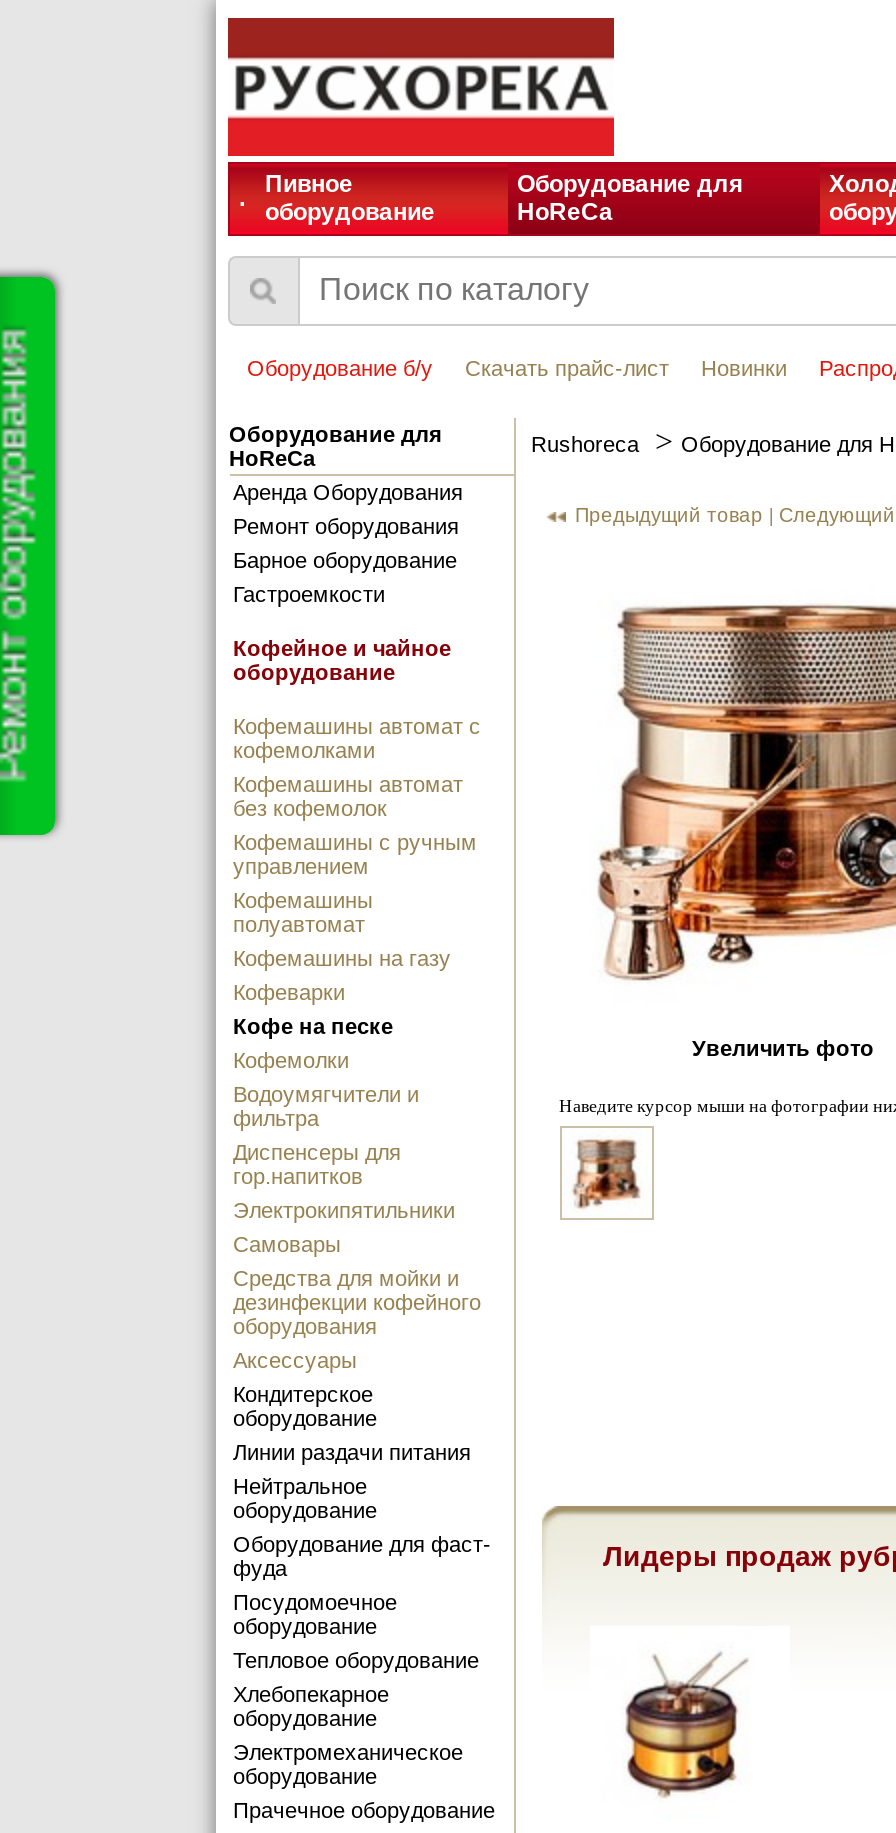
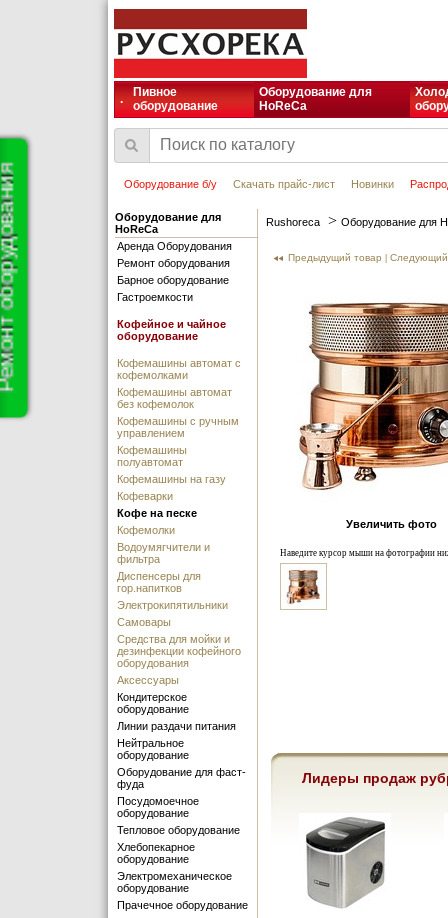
- [image]
+ [image]
